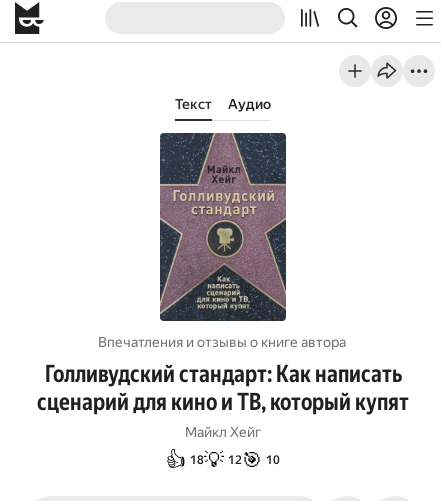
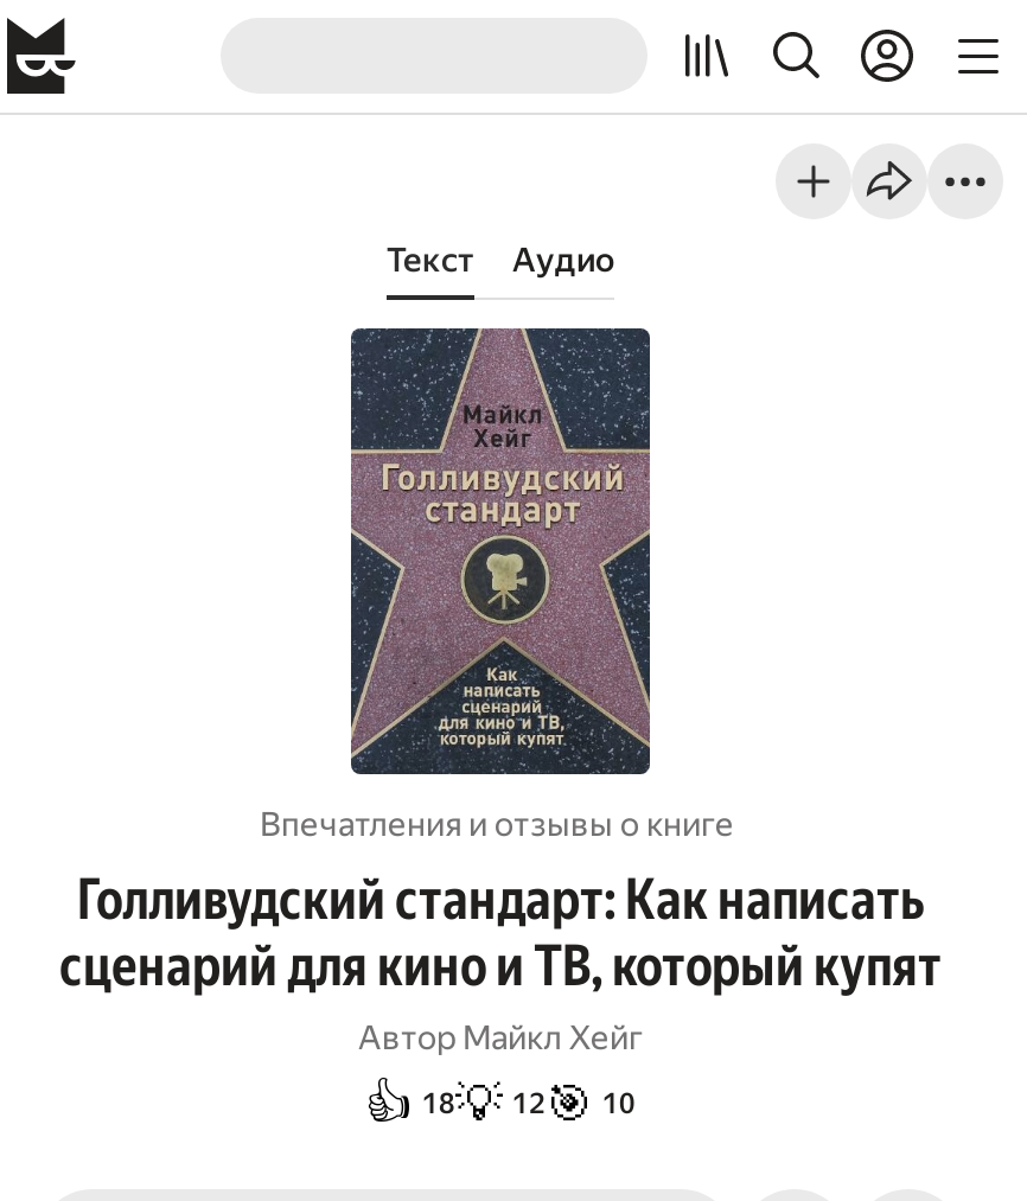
- Впечатления и отзывы о книге автора
+ Впечатления и отзывы о книге

- Майкл Хейг
+ Автор Майкл Хейг
